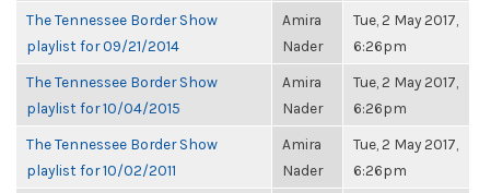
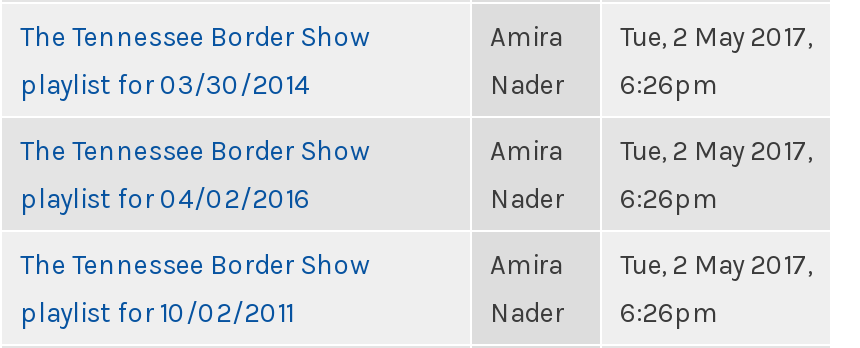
- playlist for 09/21/2014
+ playlist for 03/30/2014

- playlist for 10/04/2015
+ playlist for 04/02/2016
